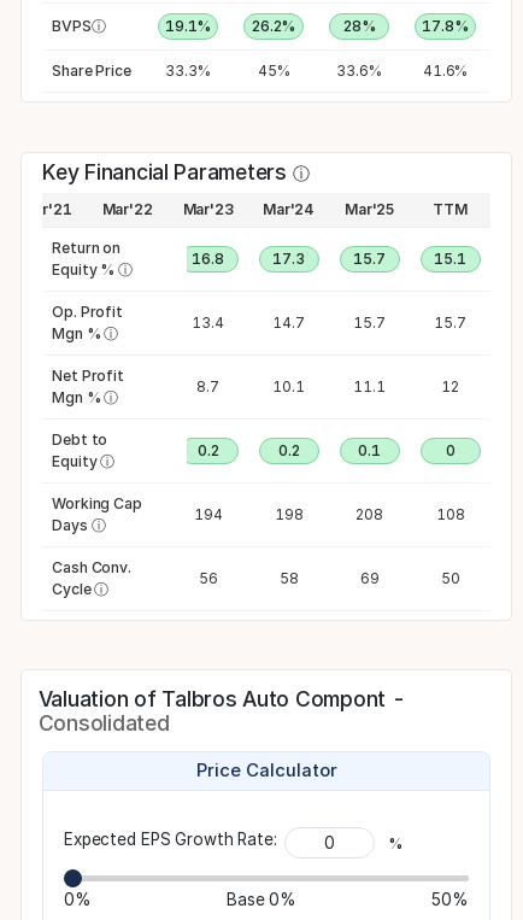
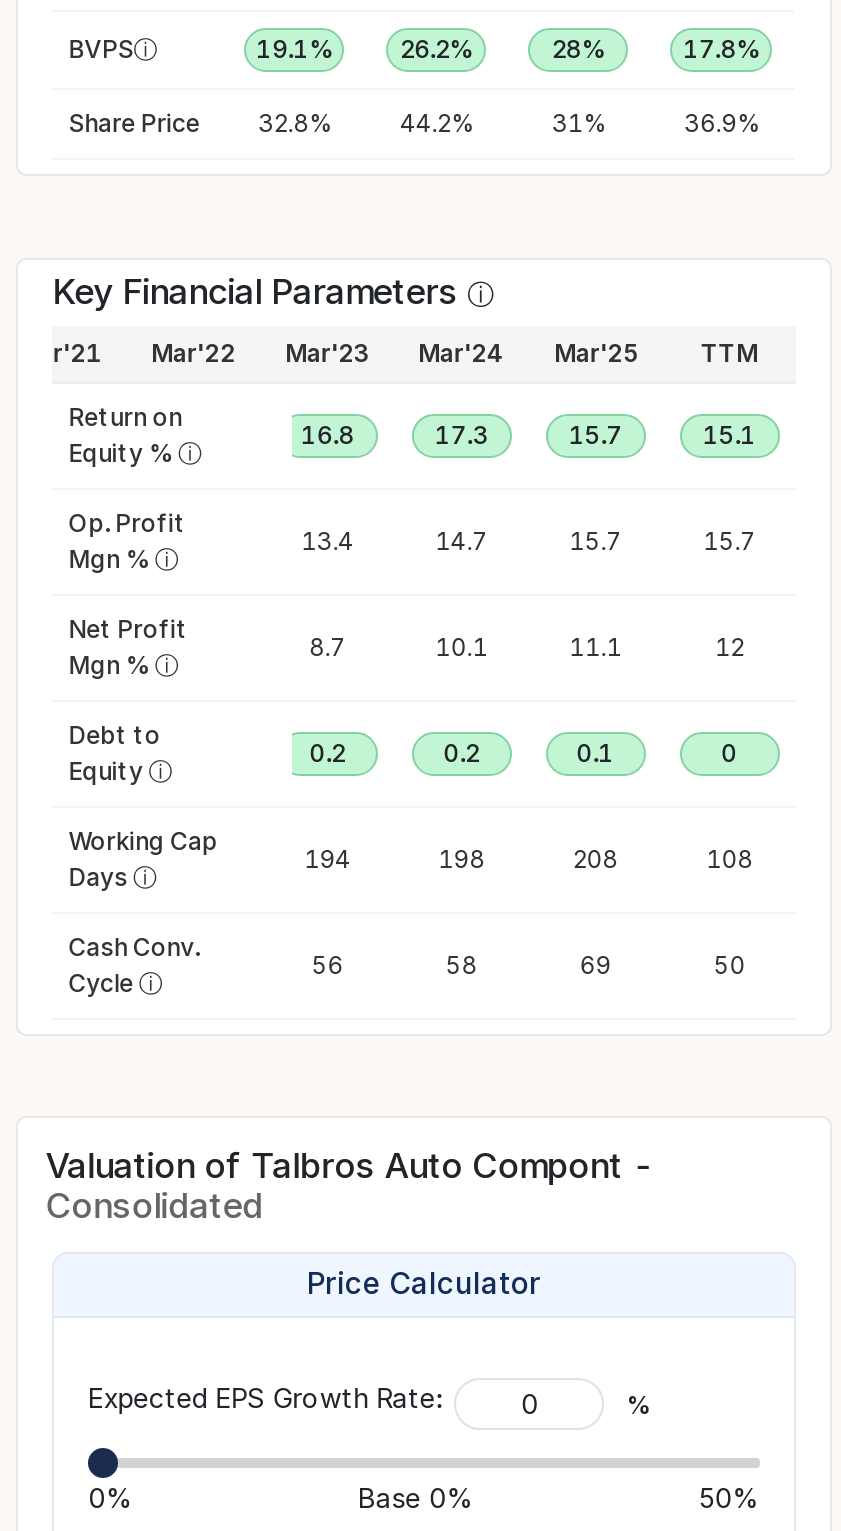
- Share Price 33.3%
+ Share Price 32.8%

- 45%
+ 44.2%

- 33.6%
+ 31%

- 41.6%
+ 36.9%
